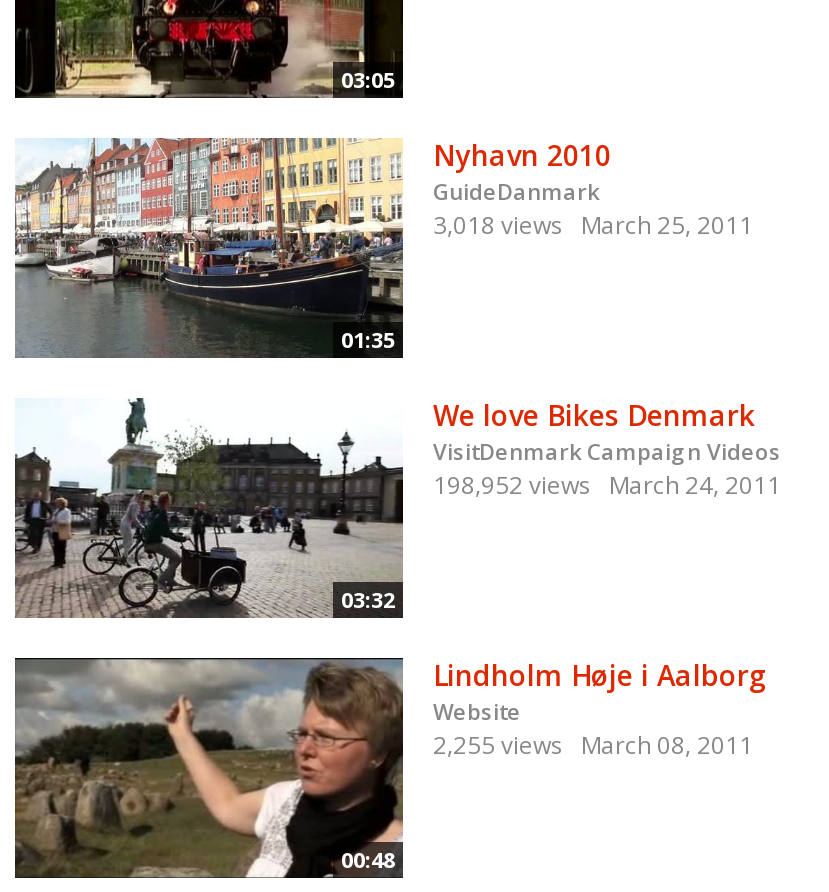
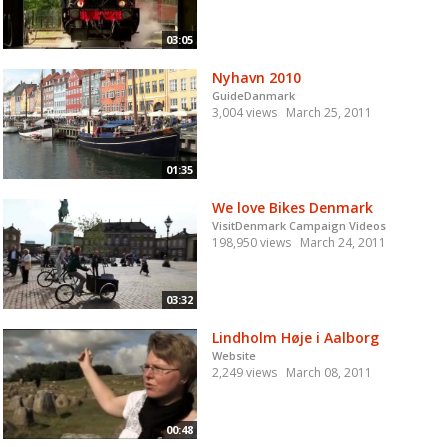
- 3,018 views March 25, 2011
+ 3,004 views March 25, 2011

- 198,952 views March 24, 2011
+ 198,950 views March 24, 2011

- 2,255 views March 08, 2011
+ 2,249 views March 08, 2011
